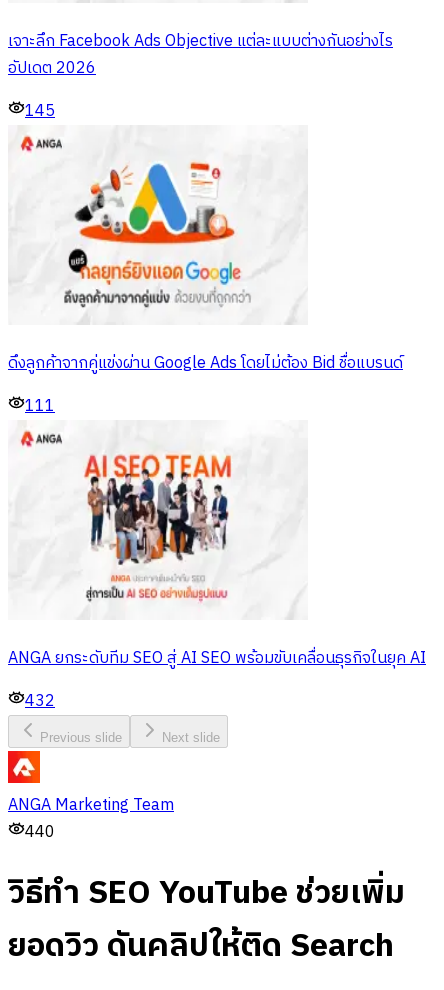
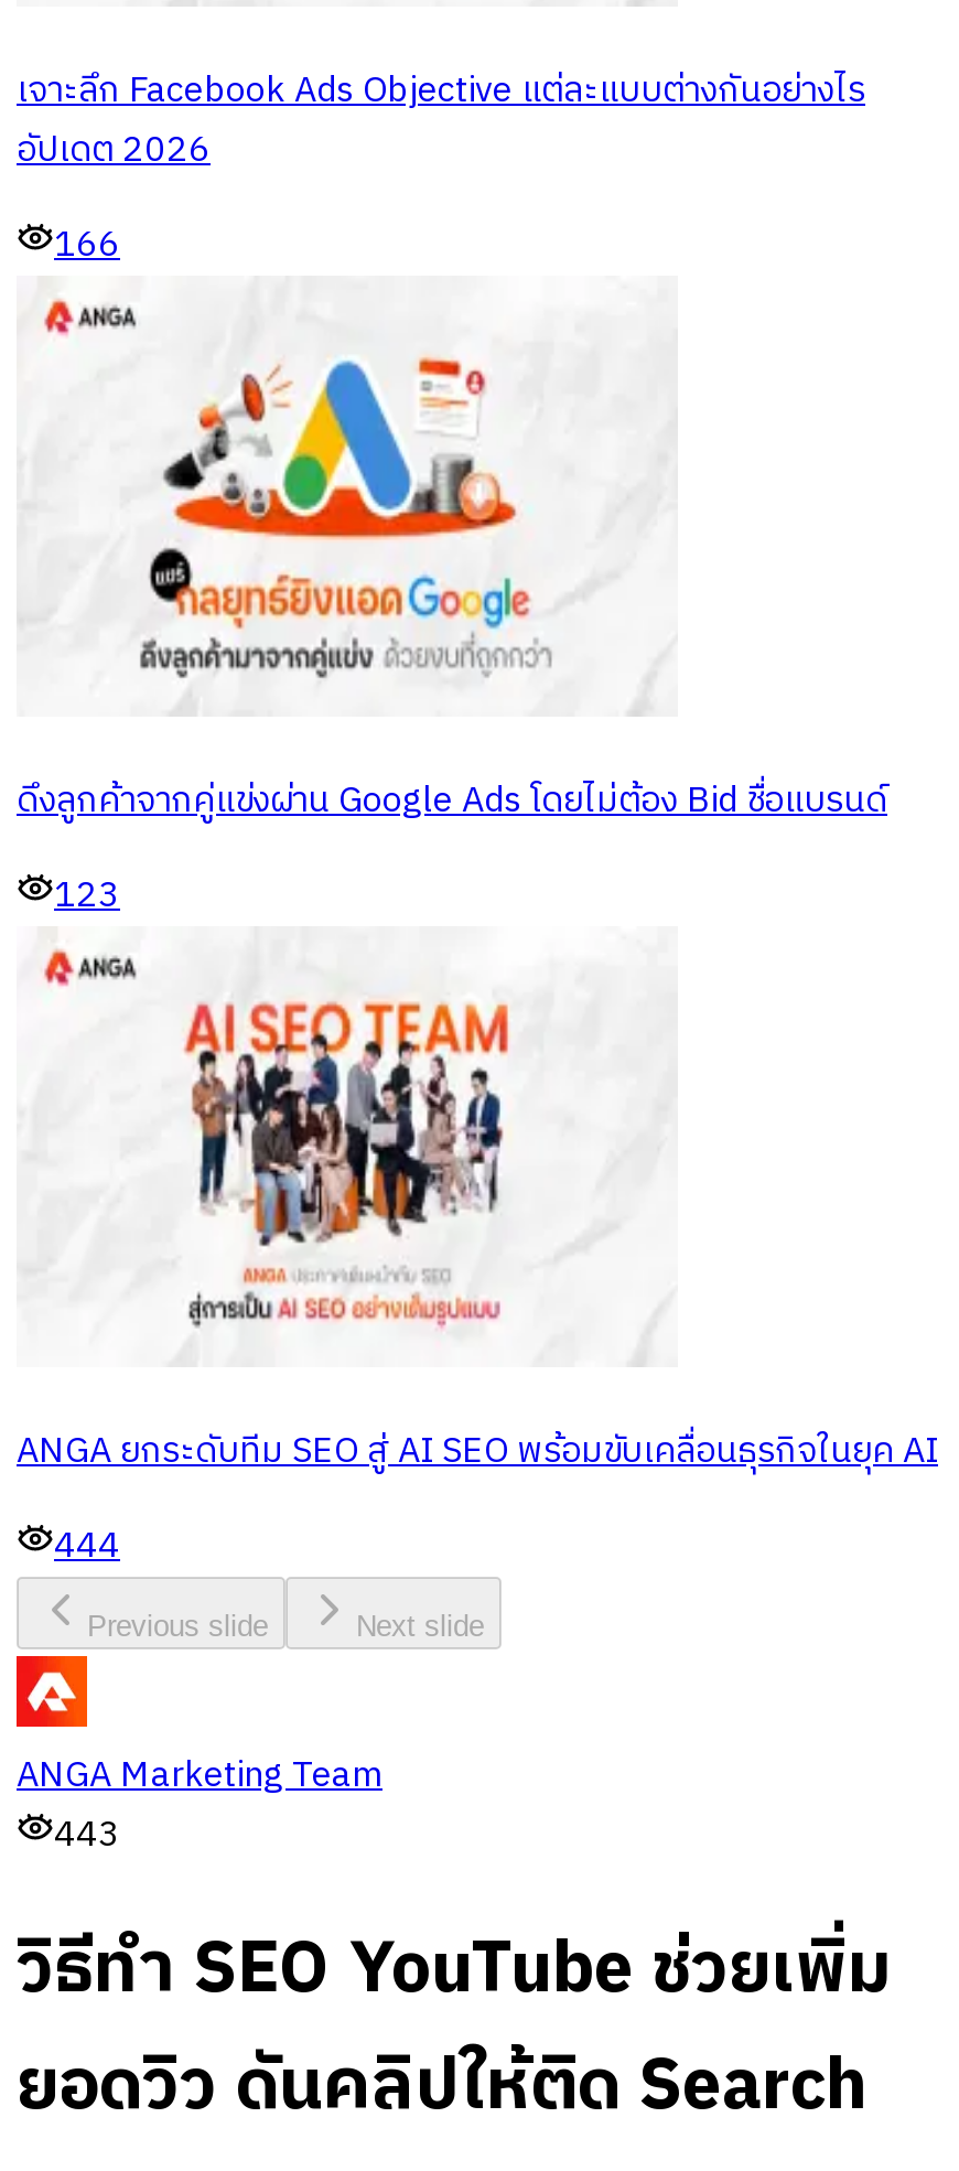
- 145
+ 166

- 111
+ 123

- 432
+ 444

- 440
+ 443
